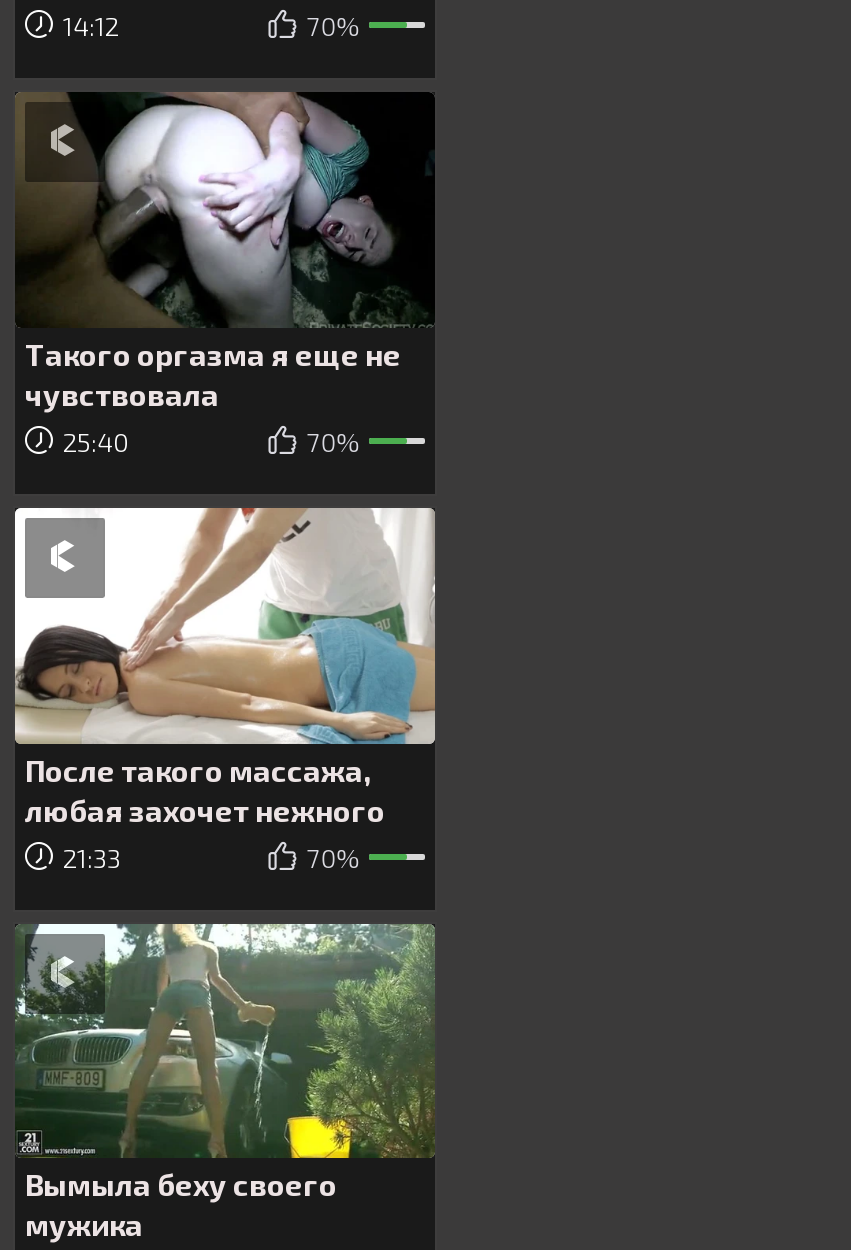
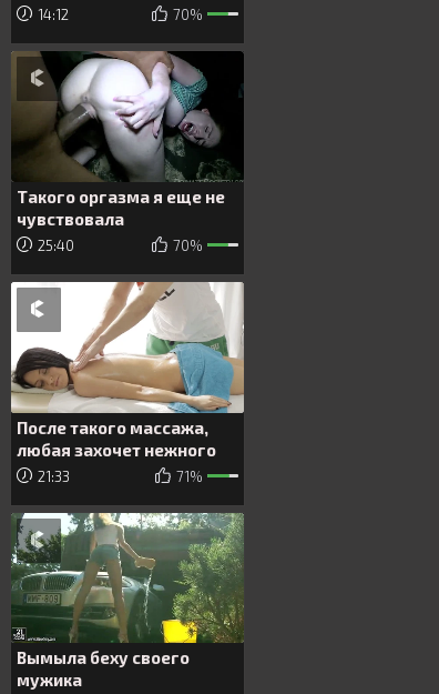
- 70%
+ 71%
